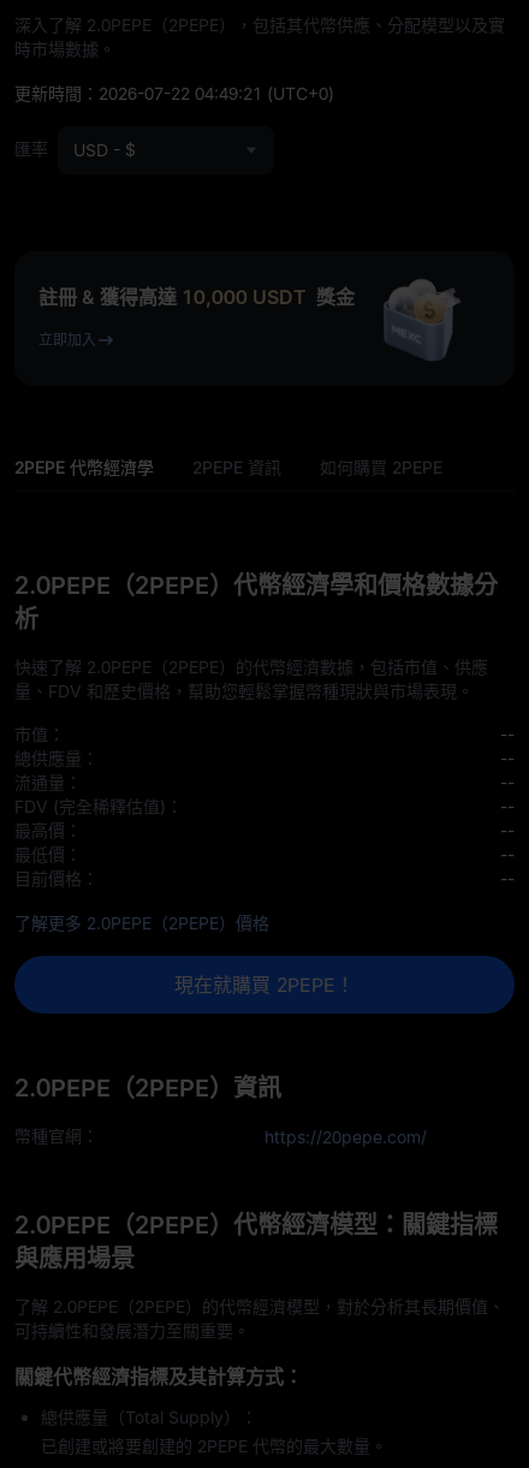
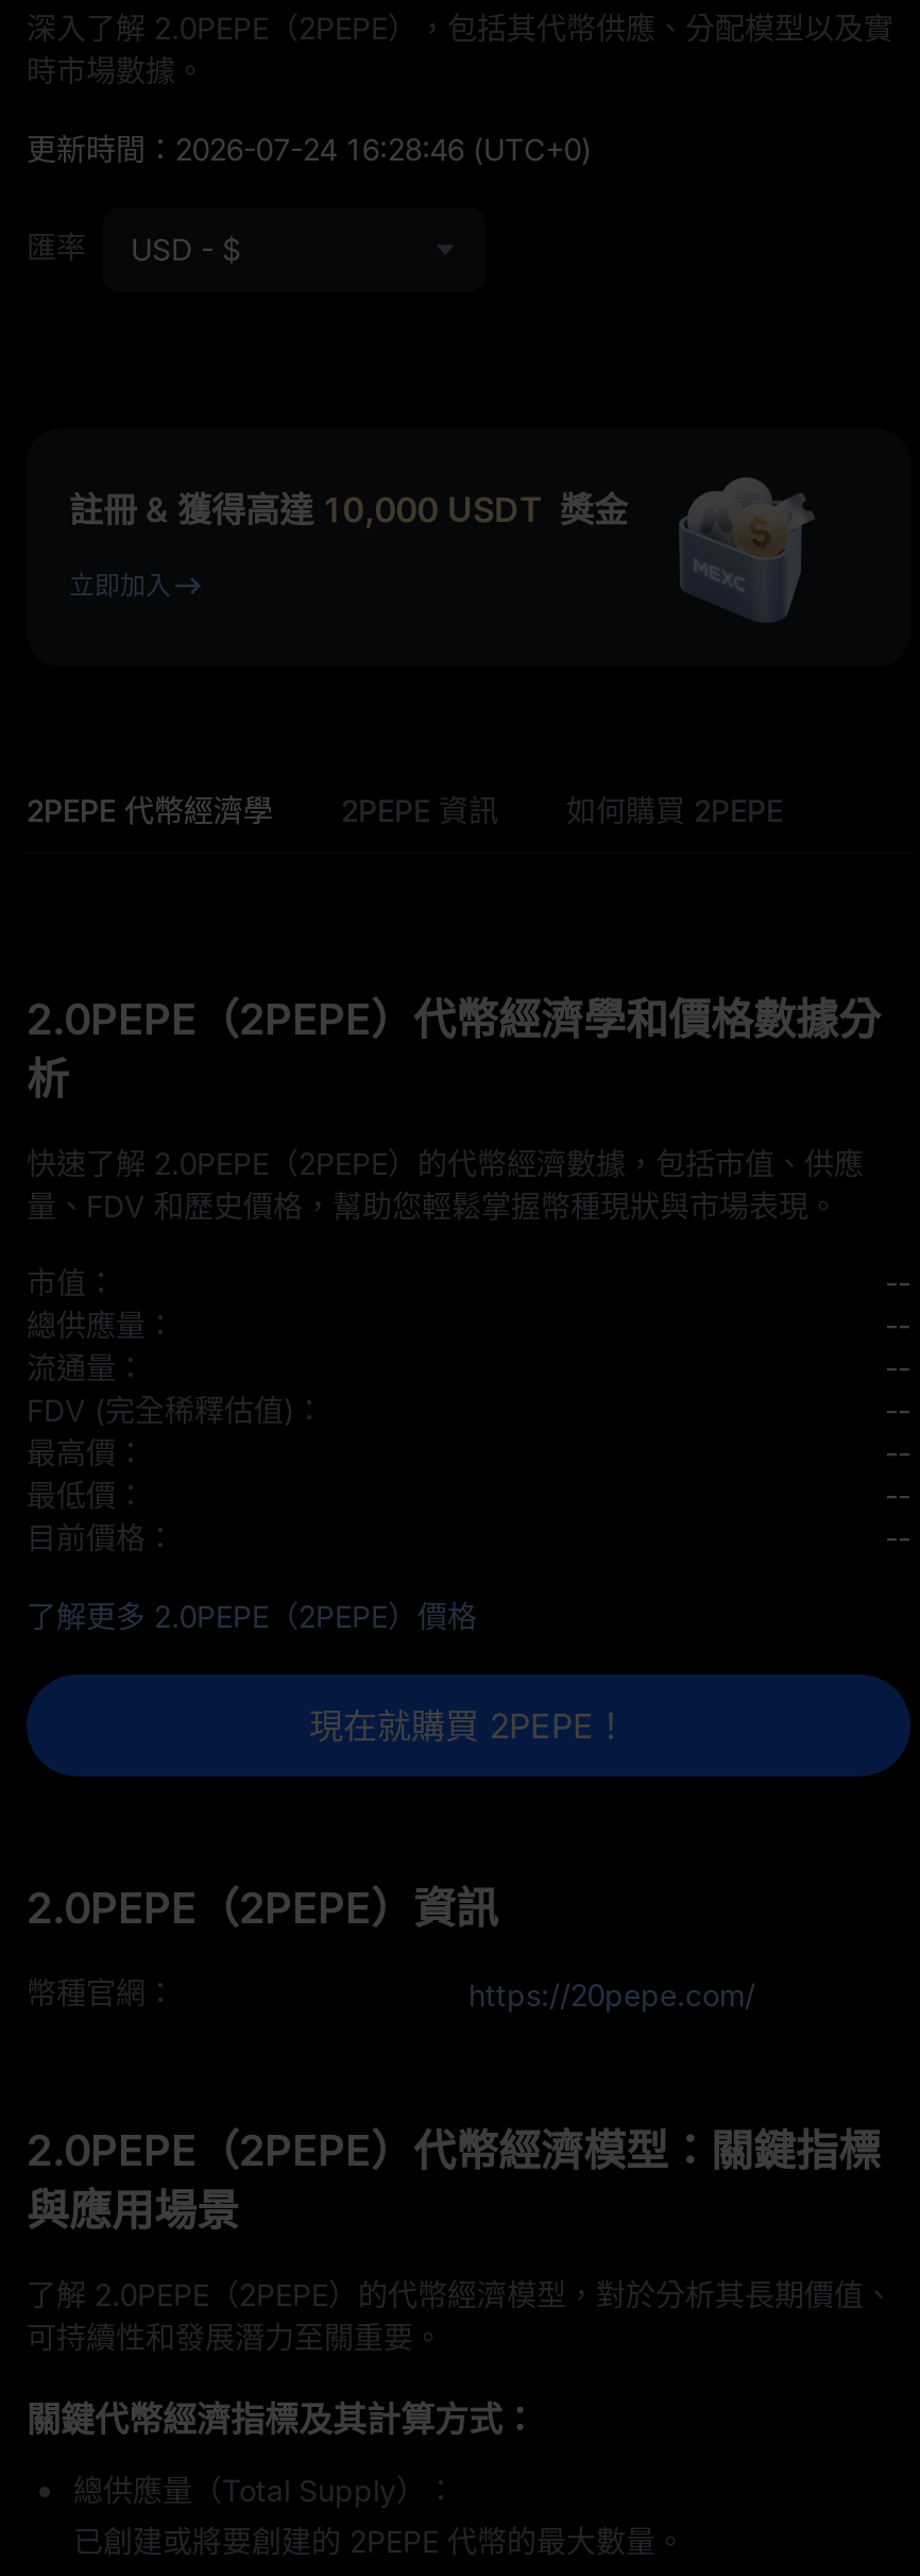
- 更新時間：2026-07-22 04:49:21 (UTC+0)
+ 更新時間：2026-07-24 16:28:46 (UTC+0)
